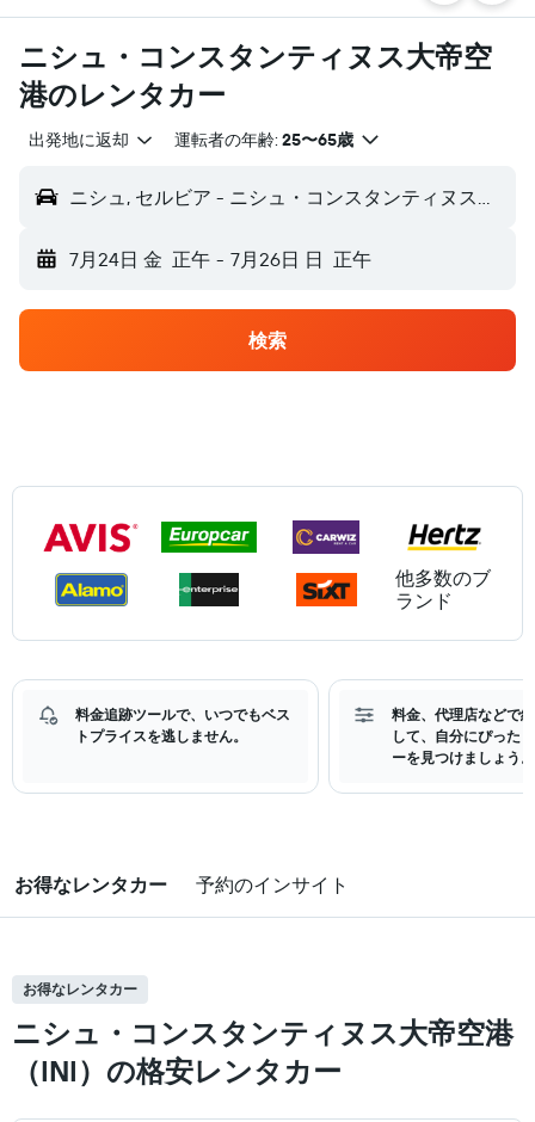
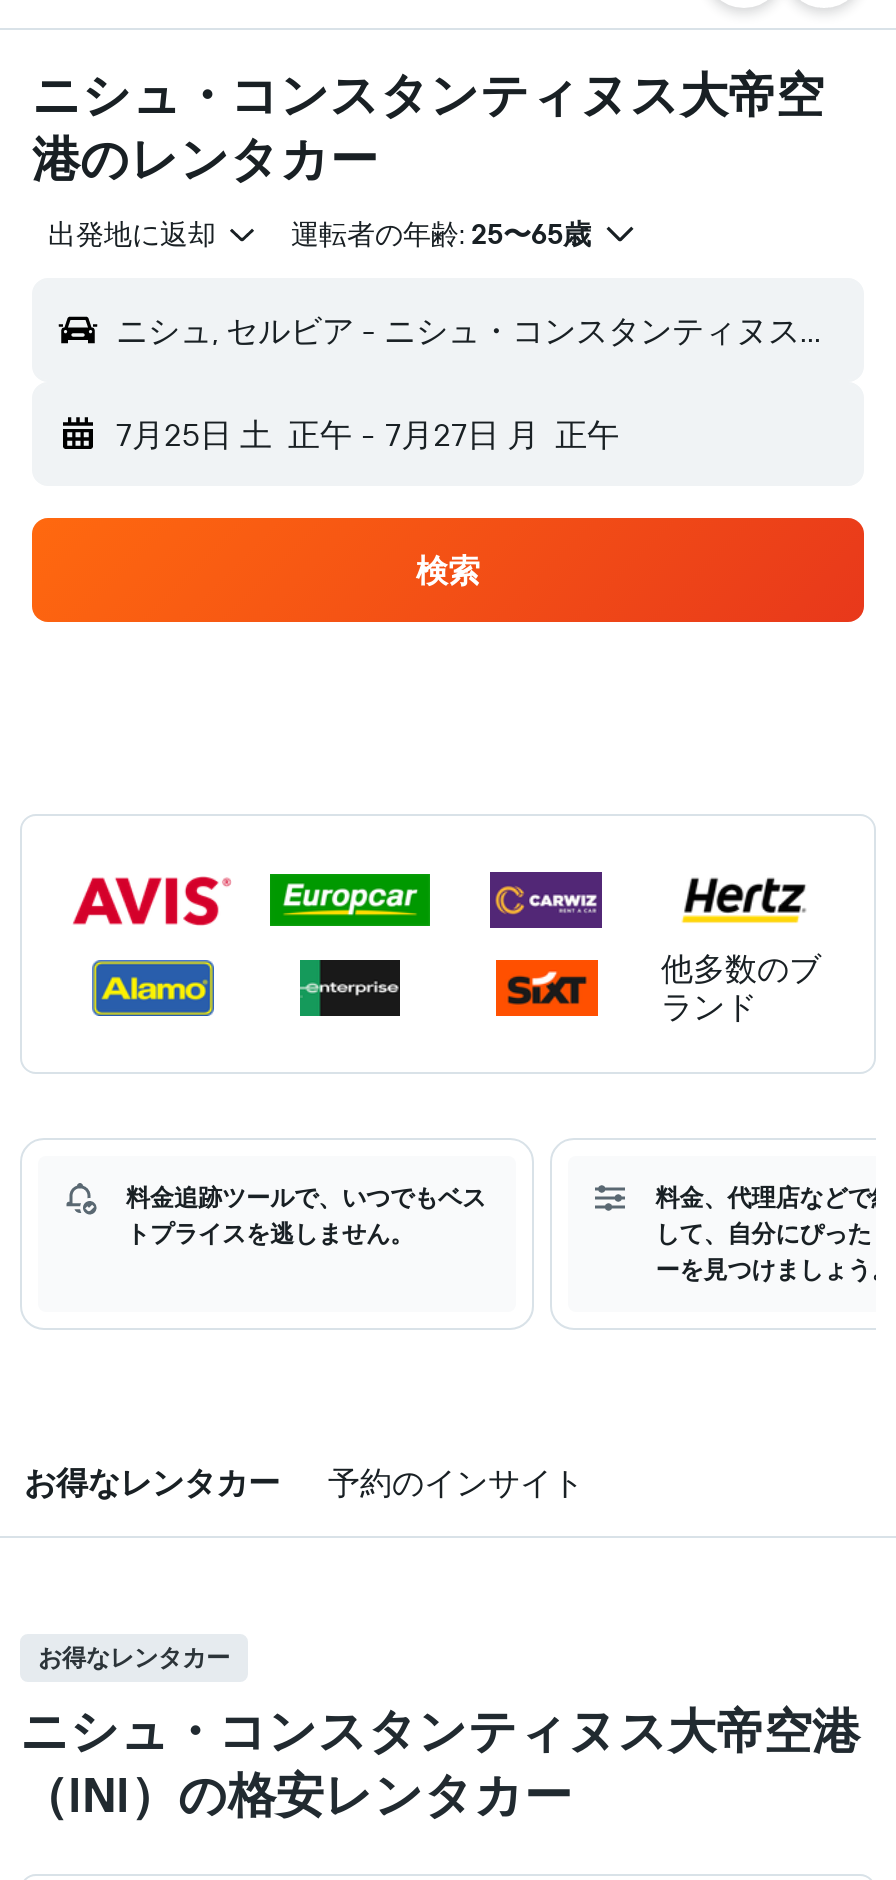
- 7月24日 金 正午 - 7月26日 日 正午
+ 7月25日 土 正午 - 7月27日 月 正午
